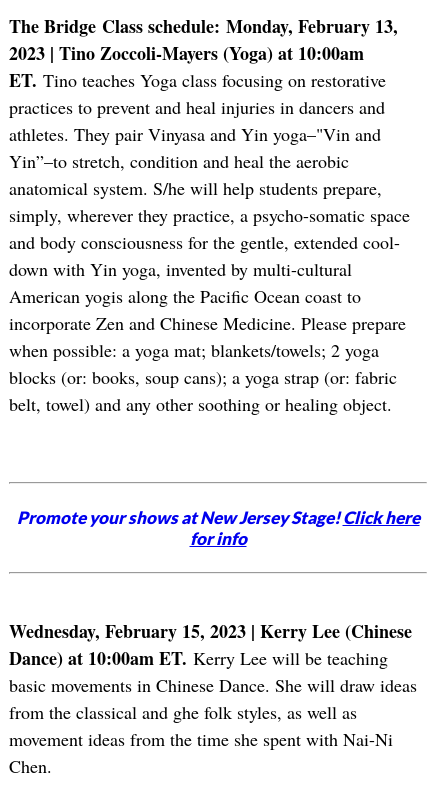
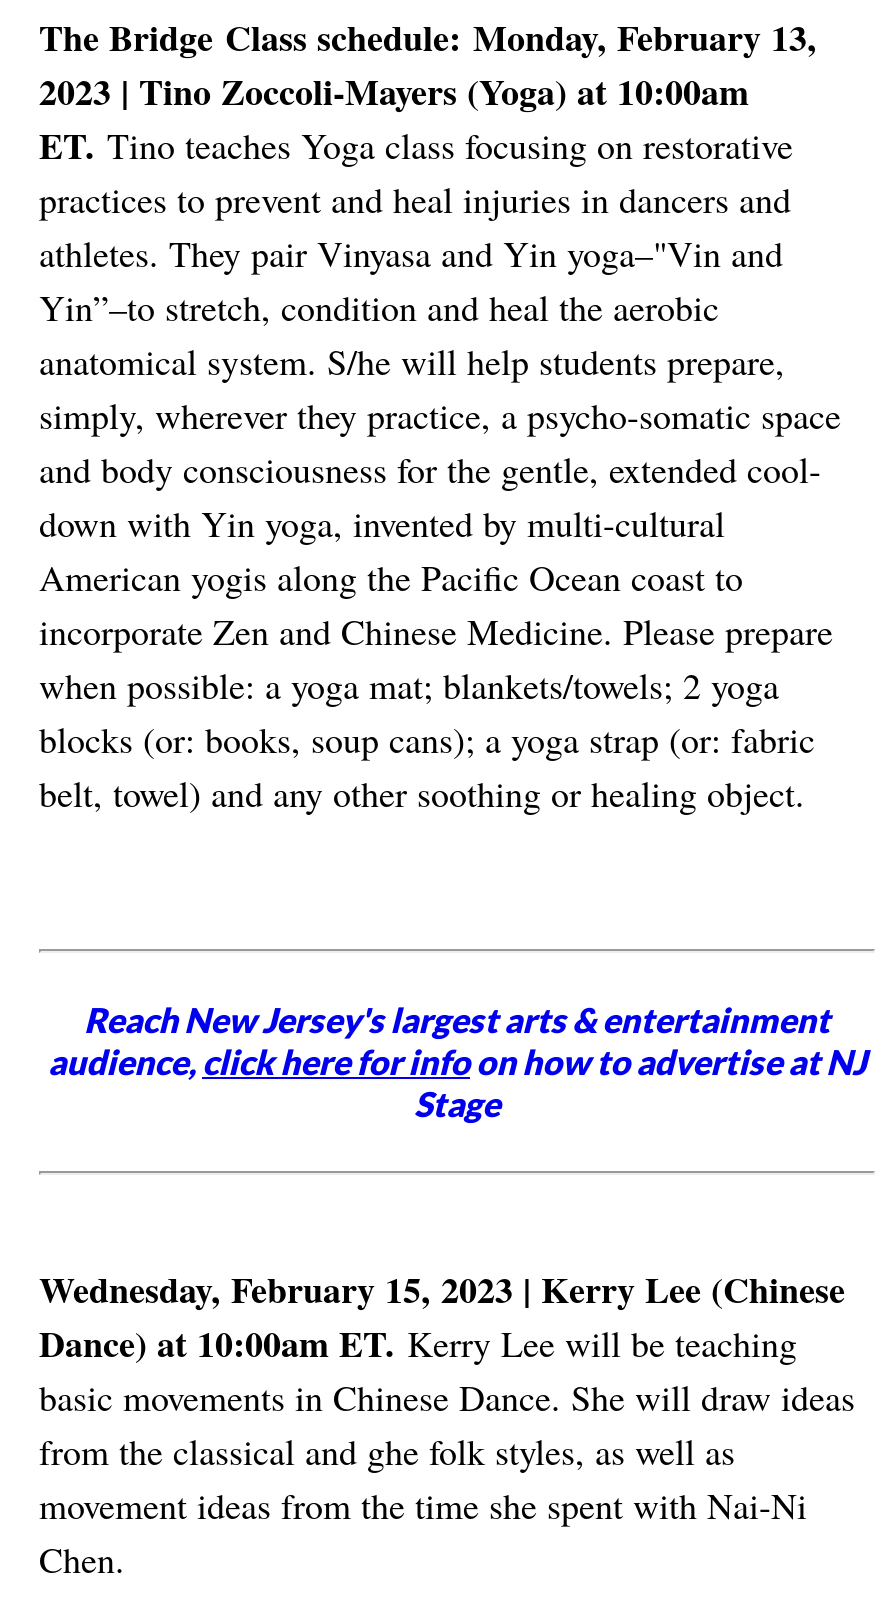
- Promote your shows at New Jersey Stage!Click here
- for info
+ Reach New Jersey's largest arts & entertainment
+ audience, click here for infoon how to advertise at NJ
+ Stage
